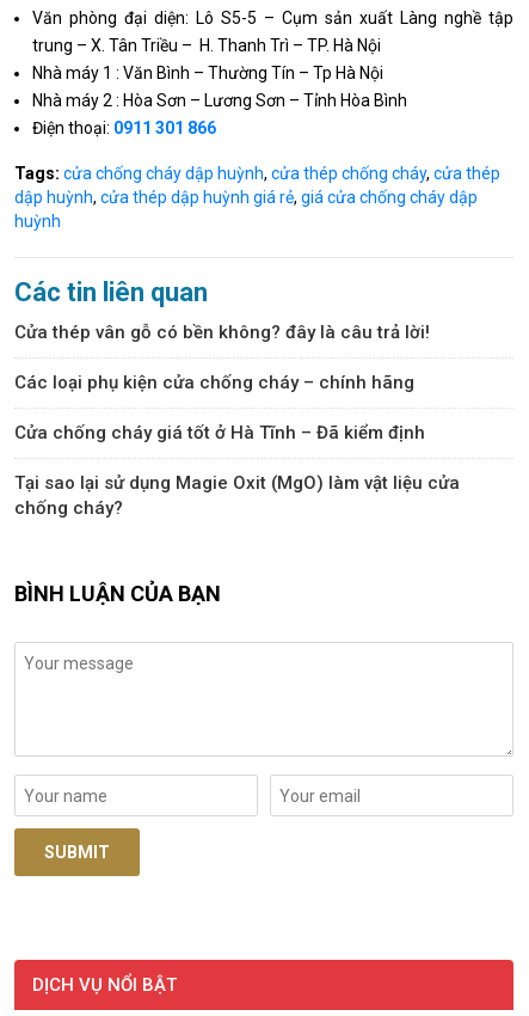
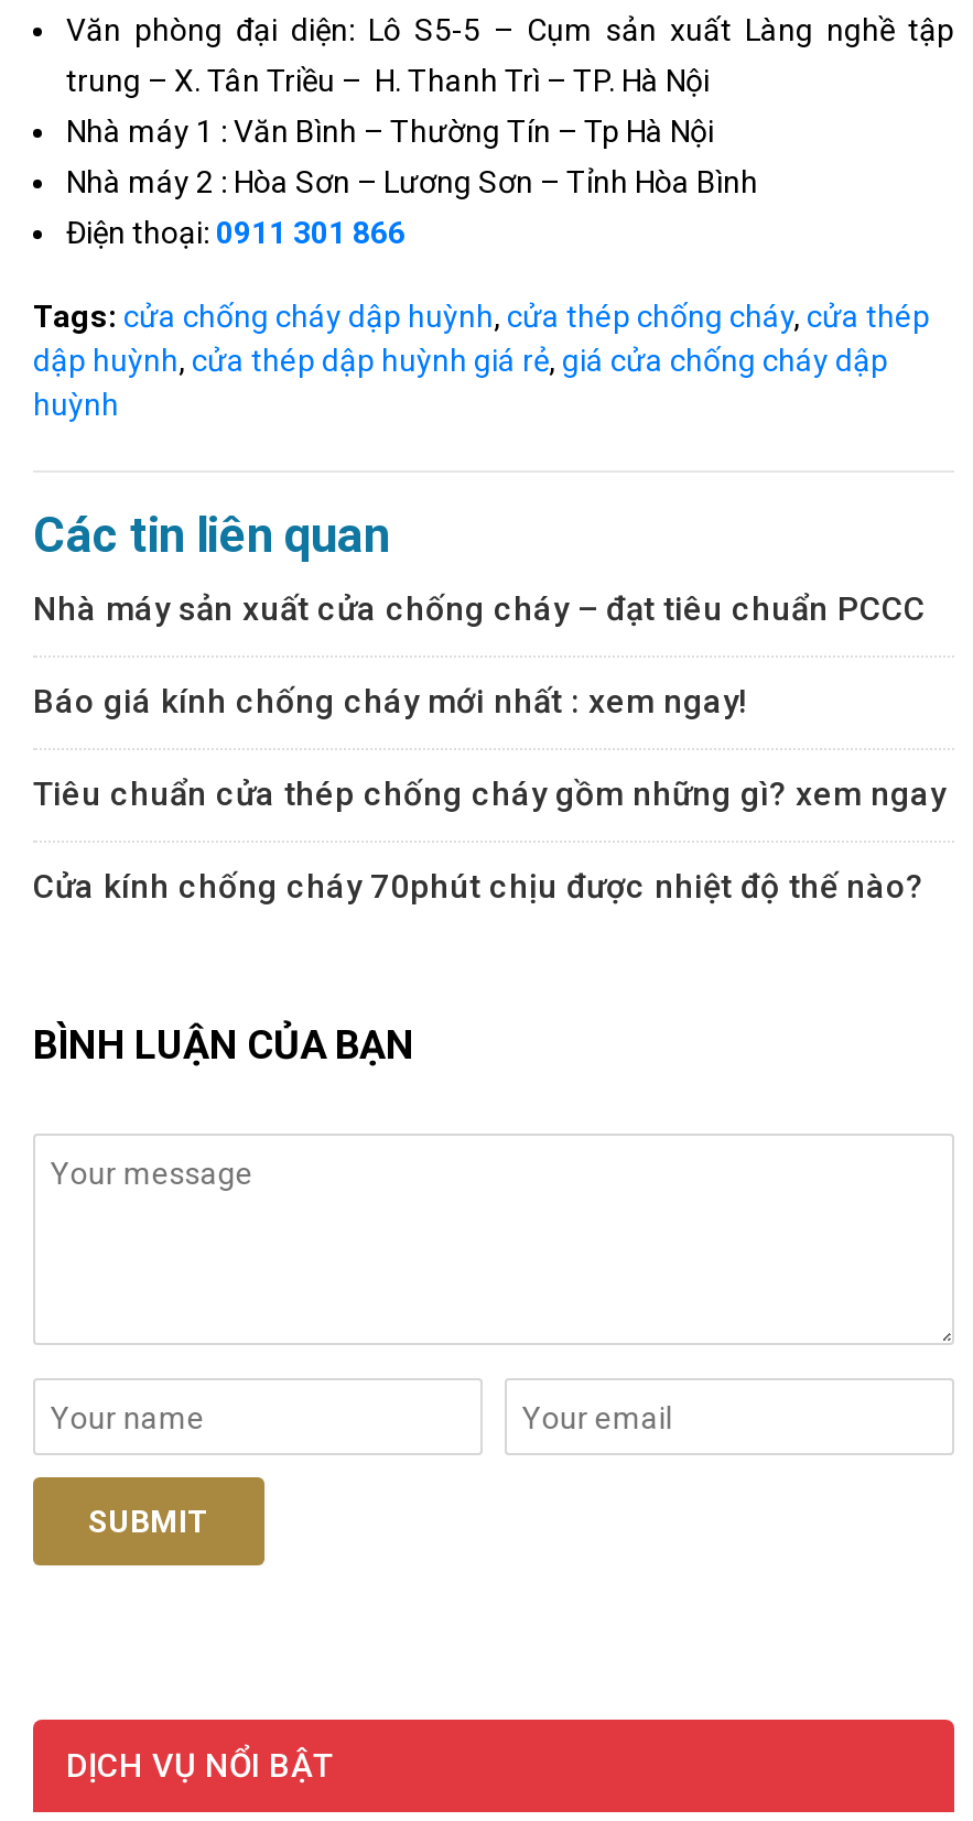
- Cửa thép vân gỗ có bền không? đây là câu trả lời!
+ Nhà máy sản xuất cửa chống cháy – đạt tiêu chuẩn PCCC

- Các loại phụ kiện cửa chống cháy – chính hãng
+ Báo giá kính chống cháy mới nhất : xem ngay!

- Cửa chống cháy giá tốt ở Hà Tĩnh – Đã kiểm định
+ Tiêu chuẩn cửa thép chống cháy gồm những gì? xem ngay

- Tại sao lại sử dụng Magie Oxit (MgO) làm vật liệu cửa
- chống cháy?
+ Cửa kính chống cháy 70phút chịu được nhiệt độ thế nào?
